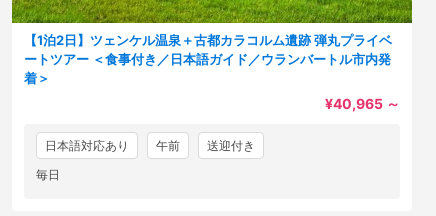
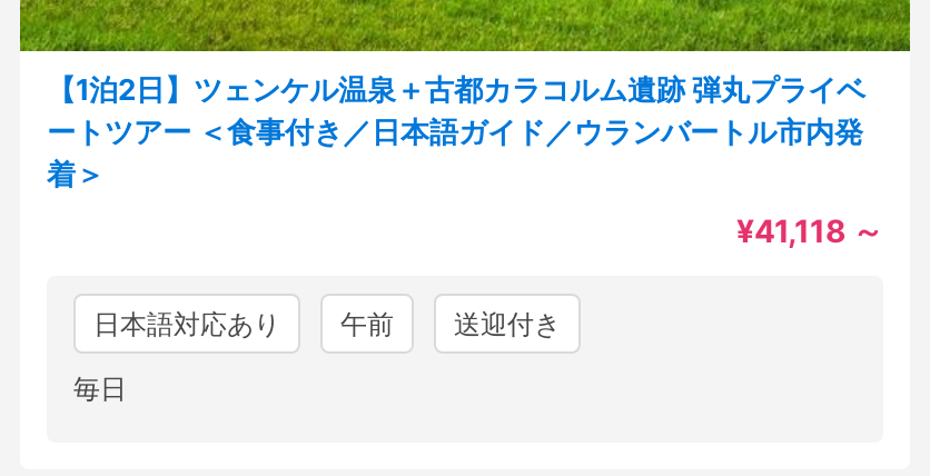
- ¥40,965～
+ ¥41,118～
